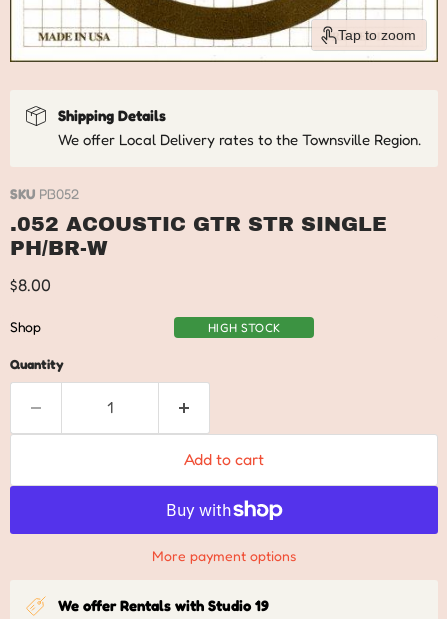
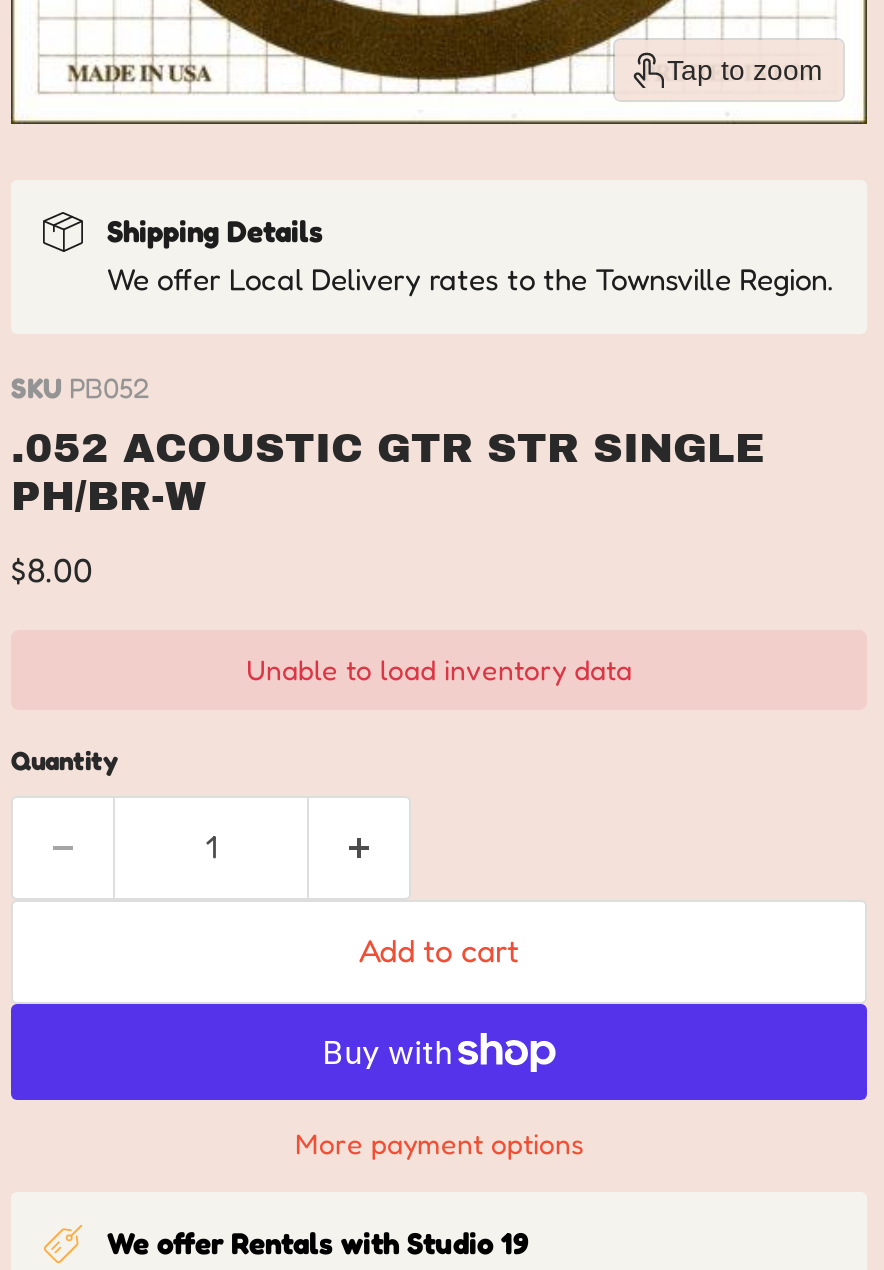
- Shop
- HIGH STOCK
+ Unable to load inventory data
